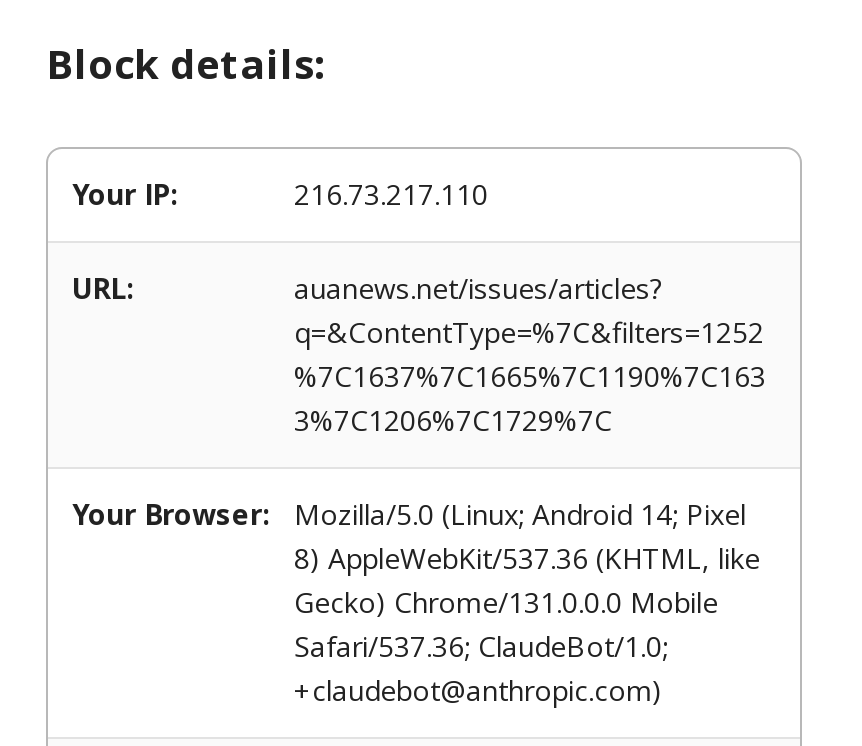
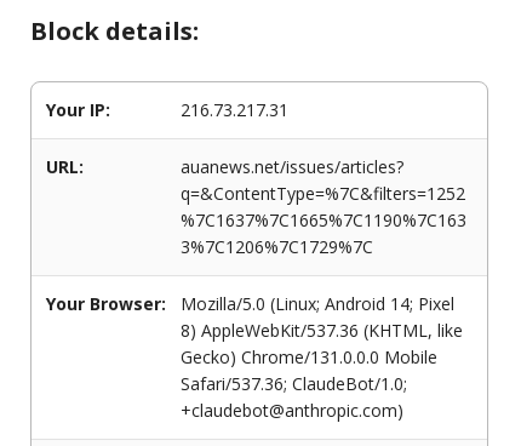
- 216.73.217.110
+ 216.73.217.31
